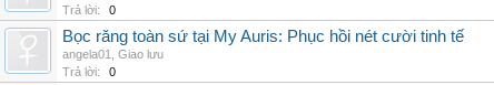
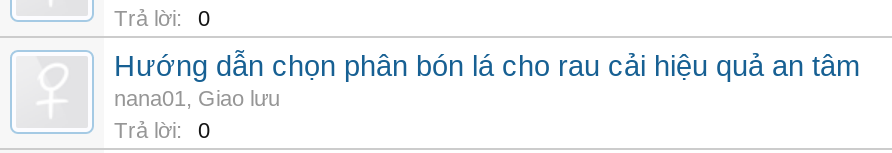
- Bọc răng toàn sứ tại My Auris: Phục hồi nét cười tinh tế
- angela01, Giao lưu
+ Hướng dẫn chọn phân bón lá cho rau cải hiệu quả an tâm
+ nana01, Giao lưu
